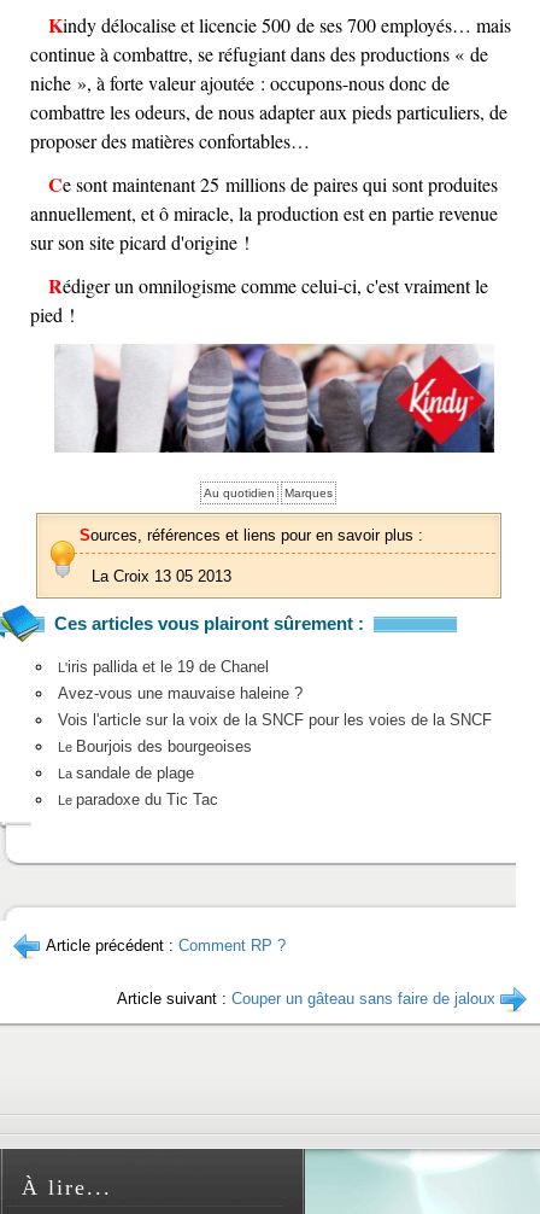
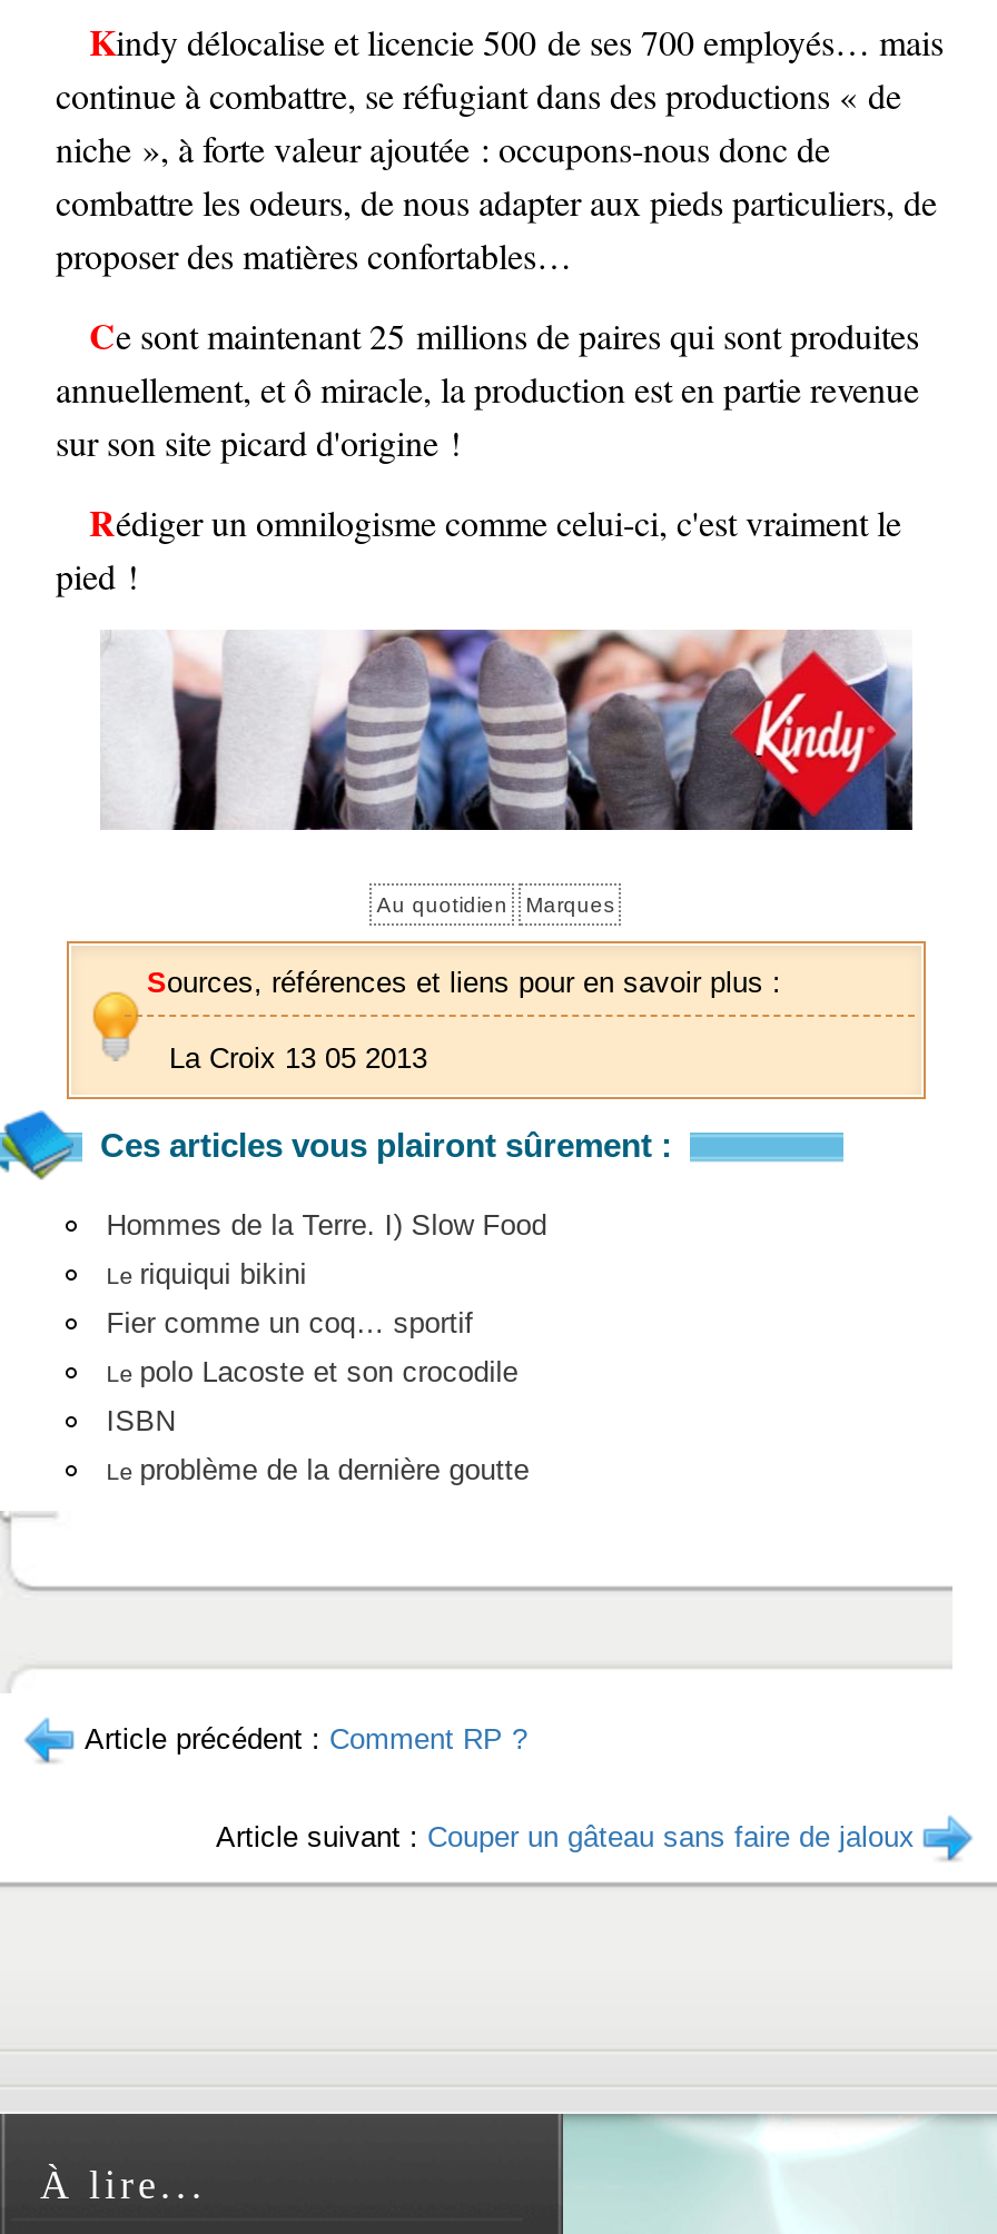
- L'iris pallida et le 19 de Chanel
+ Hommes de la Terre. I) Slow Food

- Avez-vous une mauvaise haleine ?
+ Le riquiqui bikini

- Vois l'article sur la voix de la SNCF pour les voies de la SNCF
+ Fier comme un coq… sportif

- Le Bourjois des bourgeoises
+ Le polo Lacoste et son crocodile

- La sandale de plage
+ ISBN

- Le paradoxe du Tic Tac
+ Le problème de la dernière goutte
